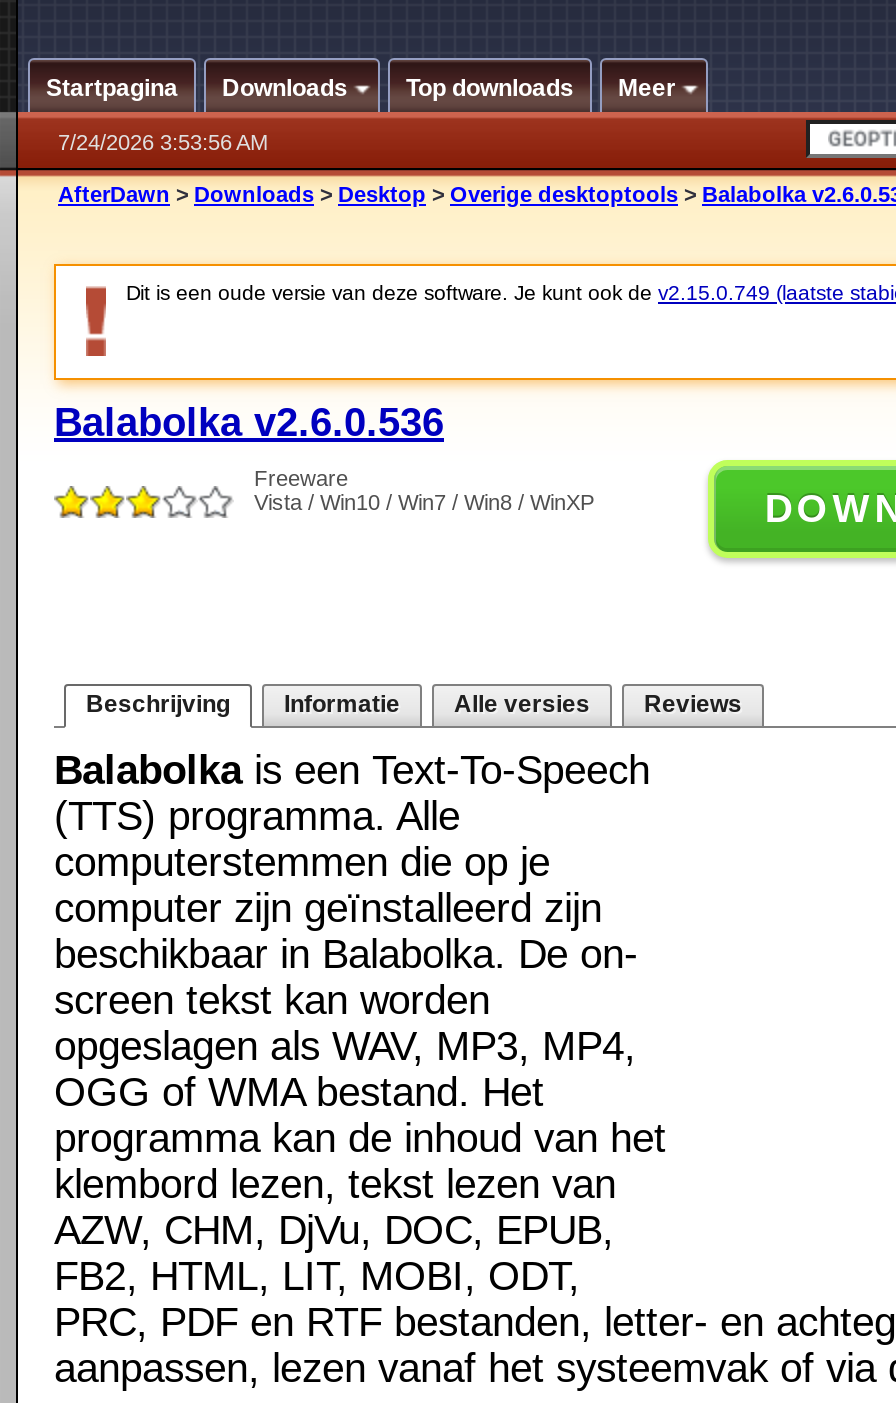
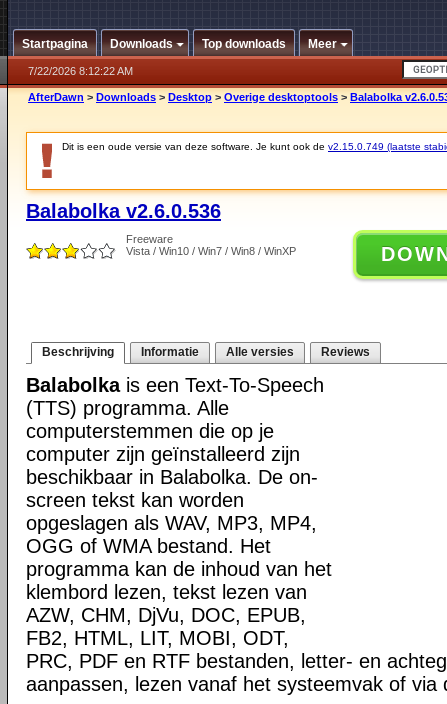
- 7/24/2026 3:53:56 AM
+ 7/22/2026 8:12:22 AM
